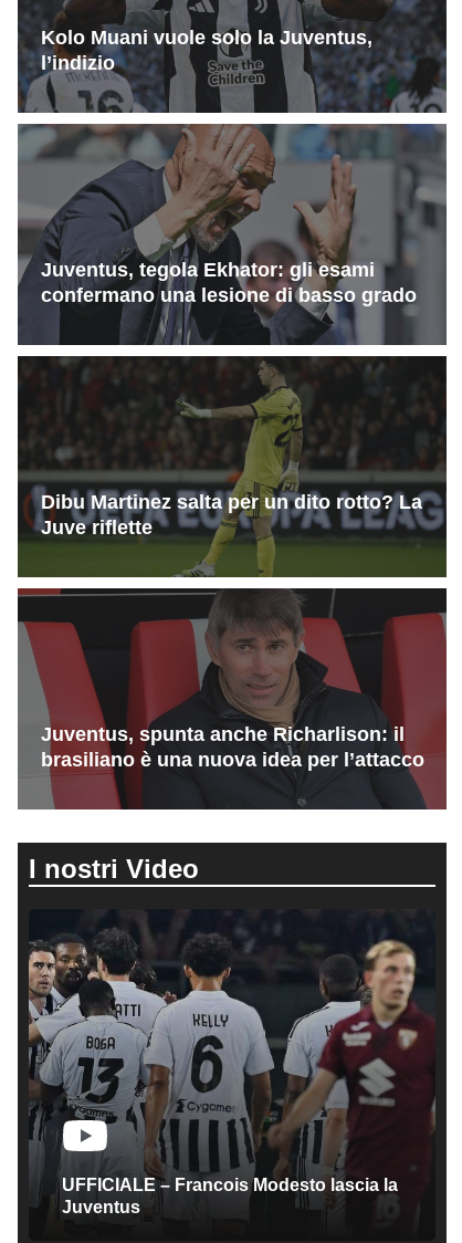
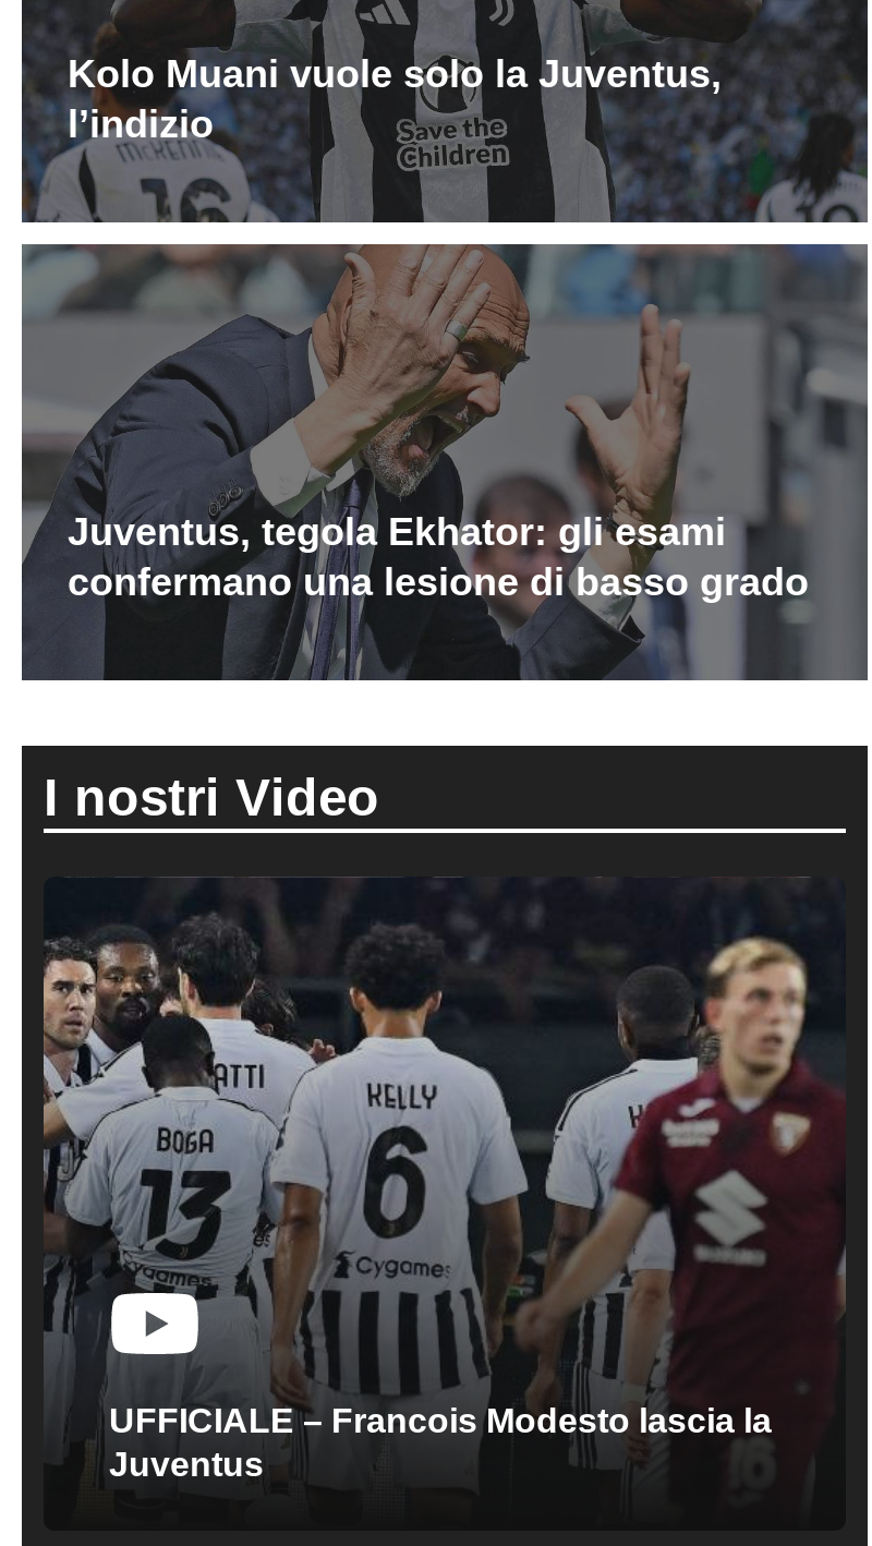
- [image]
- Dibu Martinez salta per un dito rotto? La
- Juve riflette

- [image]
- Juventus, spunta anche Richarlison: il
- brasiliano è una nuova idea per l’attacco
